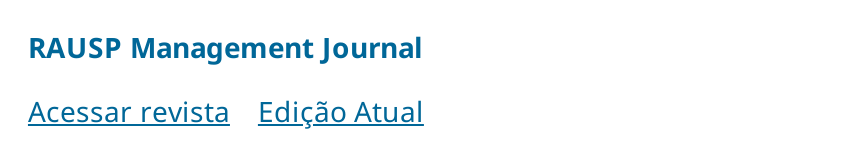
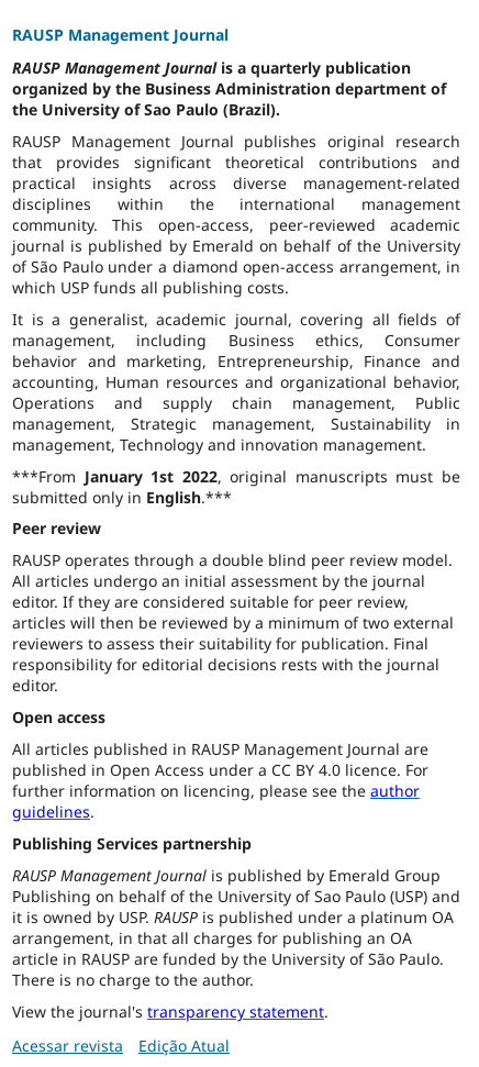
+ RAUSP Management Journal is a quarterly publication
+ organized by the Business Administration department of
+ the University of Sao Paulo (Brazil).
+ RAUSP Management Journal publishes original research
+ that provides significant theoretical contributions and
+ practical insights across diverse management-related
+ disciplines within the international management
+ community. This open-access, peer-reviewed academic
+ journal is published by Emerald on behalf of the University
+ of São Paulo under a diamond open-access arrangement, in
+ which USP funds all publishing costs.
+ It is a generalist, academic journal, covering all fields of
+ management, including Business ethics, Consumer
+ behavior and marketing, Entrepreneurship, Finance and
+ accounting, Human resources and organizational behavior,
+ Operations and supply chain management, Public
+ management, Strategic management, Sustainability in
+ management, Technology and innovation management.
+ ***From January 1st 2022, original manuscripts must be
+ submitted only in English.***
+ Peer review
+ RAUSP operates through a double blind peer review model.
+ All articles undergo an initial assessment by the journal
+ editor. If they are considered suitable for peer review,
+ articles will then be reviewed by a minimum of two external
+ reviewers to assess their suitability for publication. Final
+ responsibility for editorial decisions rests with the journal
+ editor.
+ Open access
+ All articles published in RAUSP Management Journal are
+ published in Open Access under a CC BY 4.0 licence. For
+ further information on licencing, please see the author
+ guidelines.
+ Publishing Services partnership
+ RAUSP Management Journal is published by Emerald Group
+ Publishing on behalf of the University of Sao Paulo (USP) and
+ it is owned by USP. RAUSP is published under a platinum OA
+ arrangement, in that all charges for publishing an OA
+ article in RAUSP are funded by the University of São Paulo.
+ There is no charge to the author.
+ View the journal's transparency statement.
